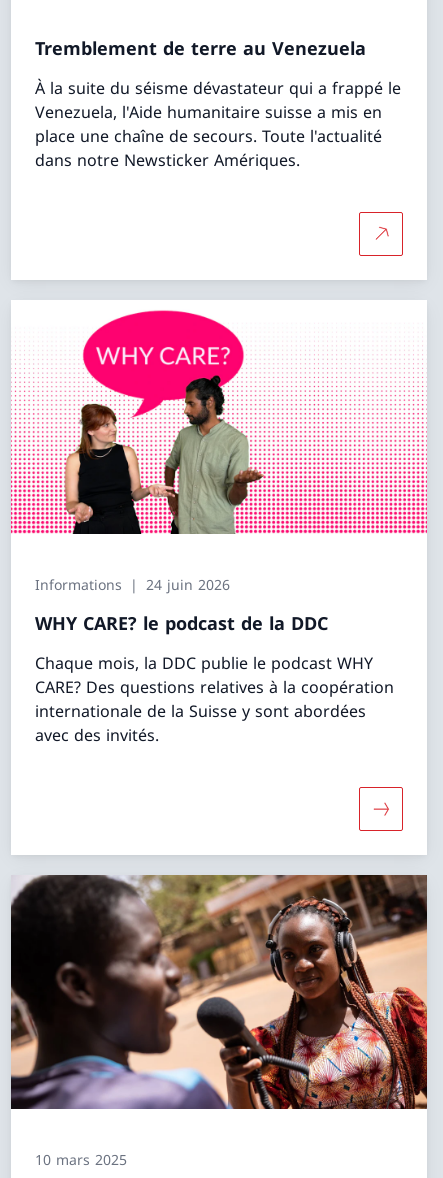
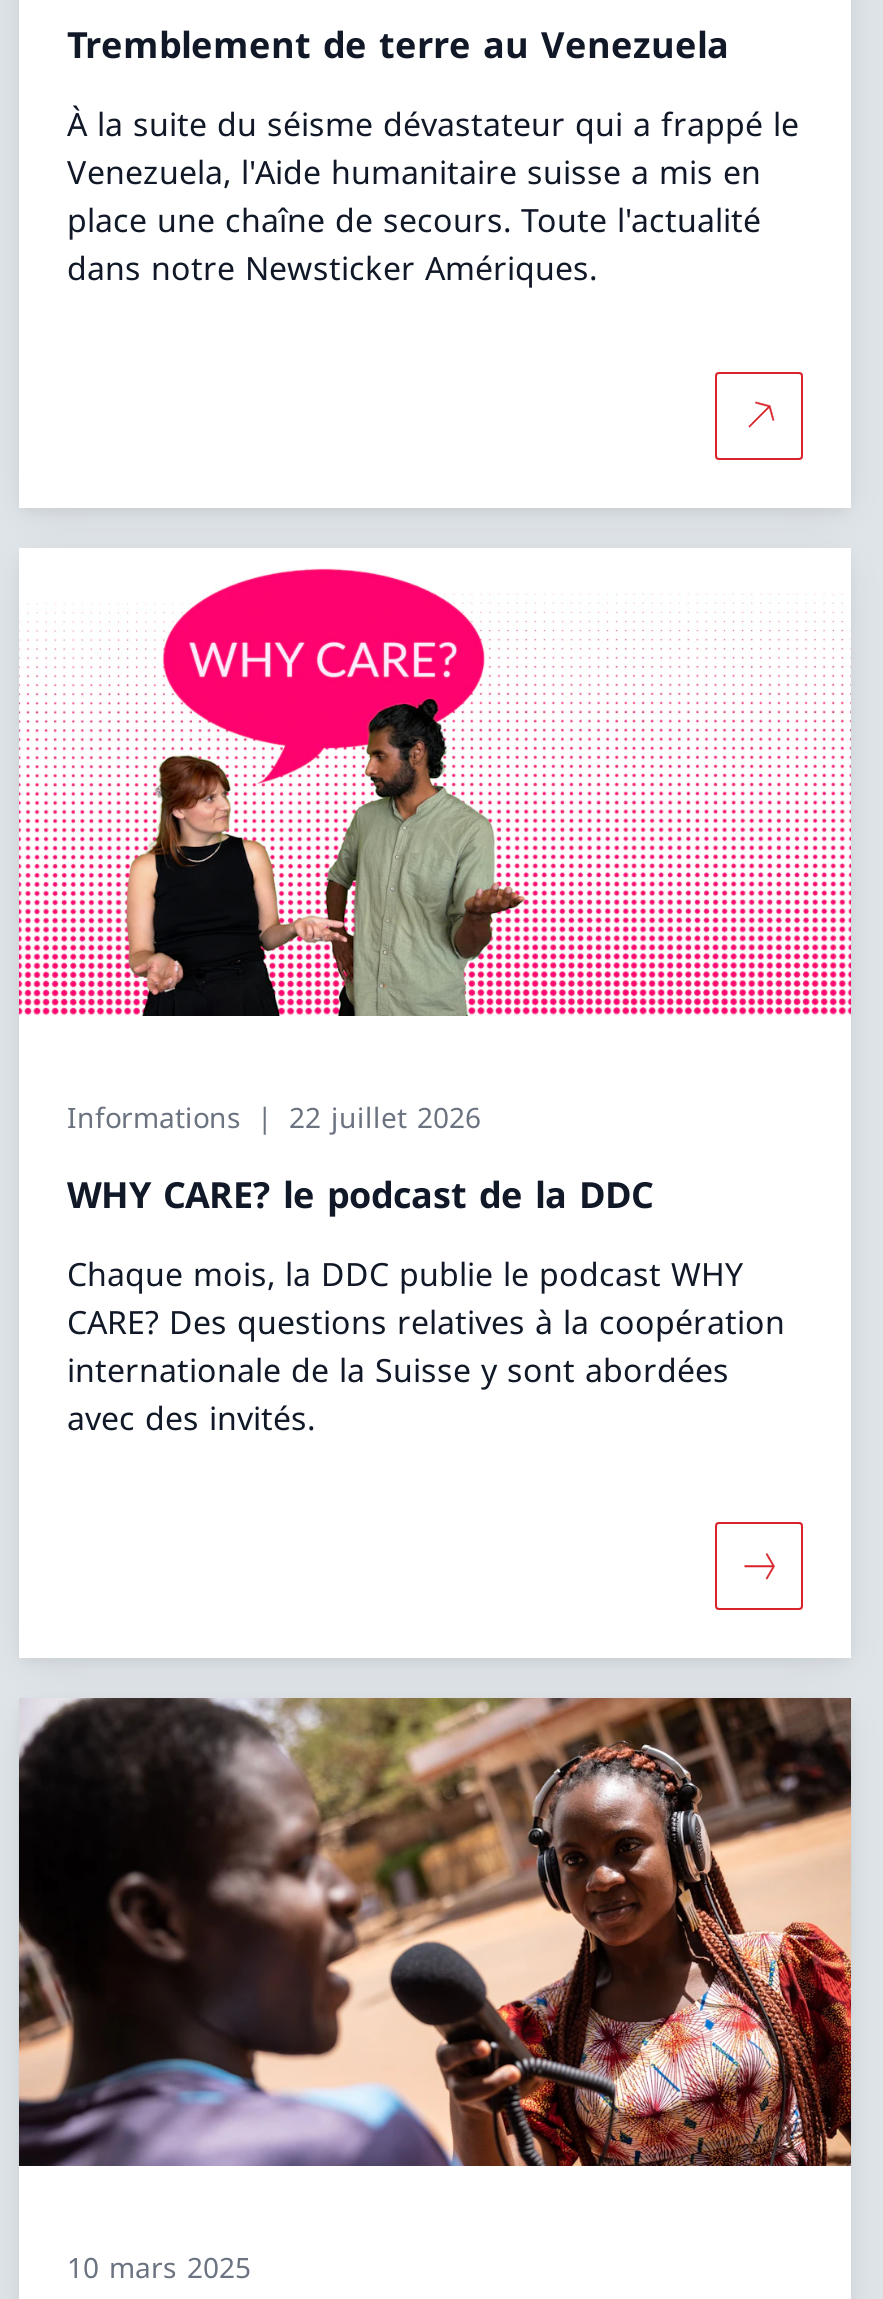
- Informations 24 juin 2026
+ Informations 22 juillet 2026
